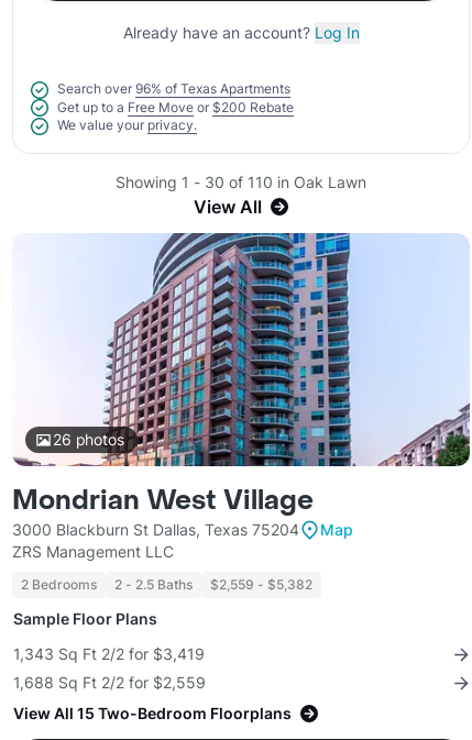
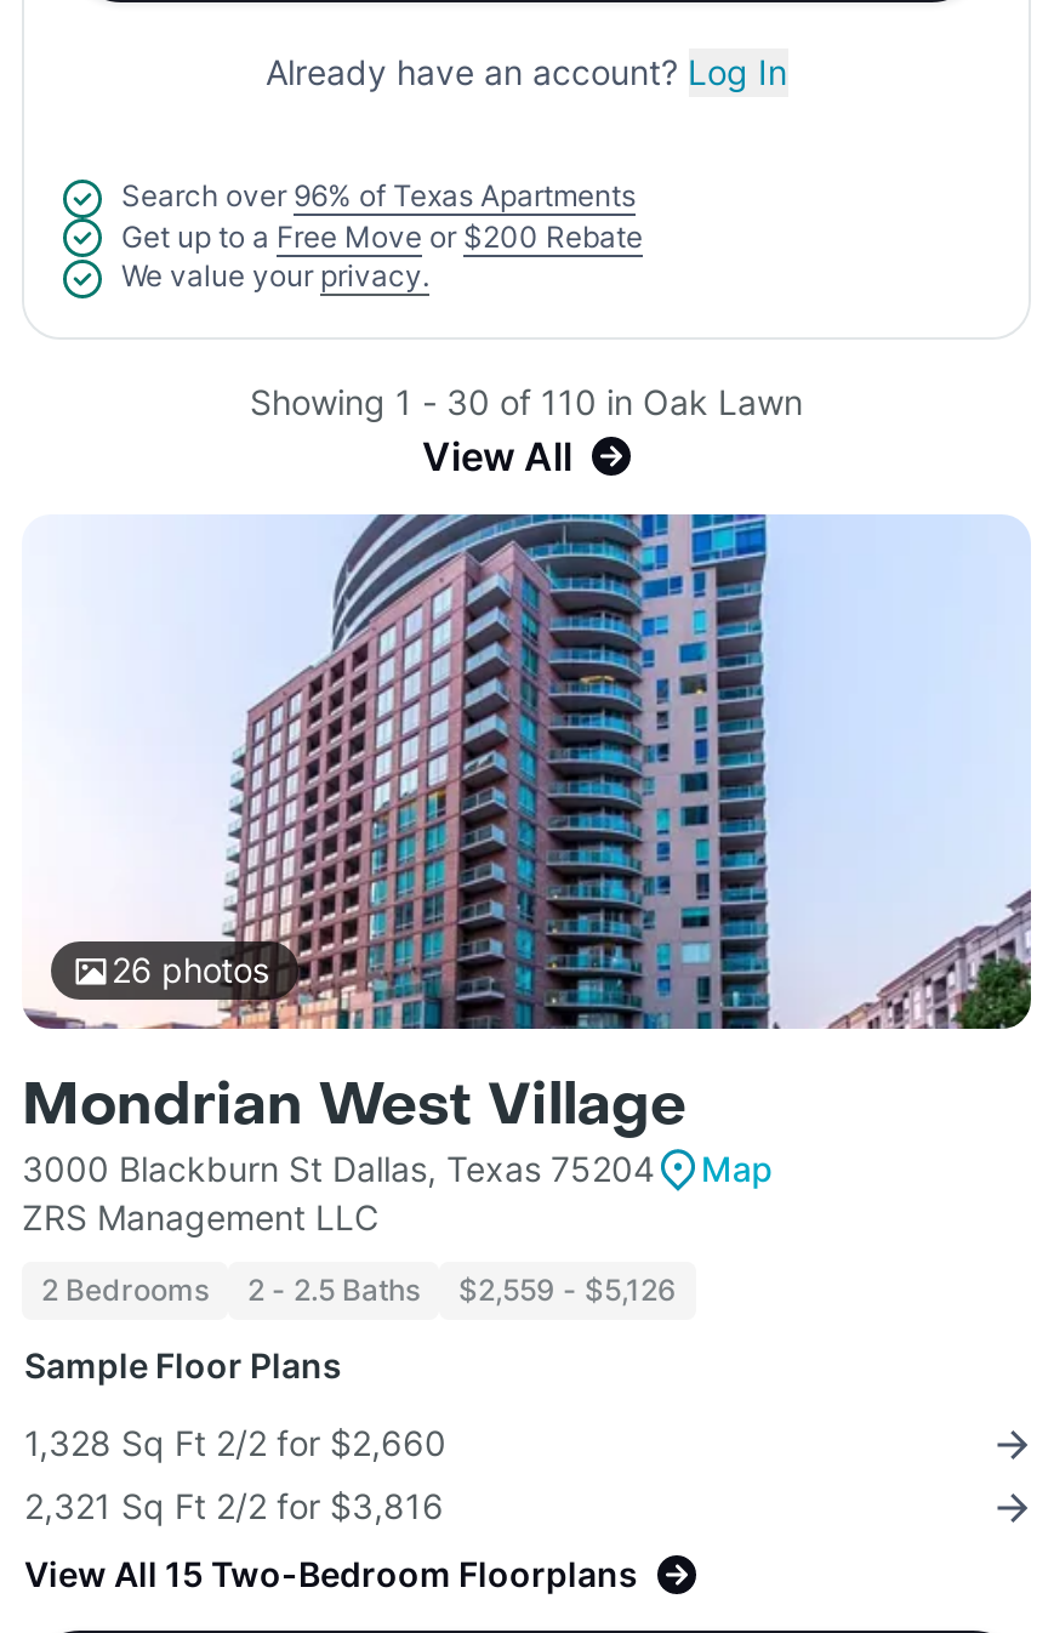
- 2 Bedrooms 2 - 2.5 Baths $2,559 - $5,382
+ 2 Bedrooms 2 - 2.5 Baths $2,559 - $5,126

- 1,343 Sq Ft 2/2 for $3,419
+ 1,328 Sq Ft 2/2 for $2,660

- 1,688 Sq Ft 2/2 for $2,559
+ 2,321 Sq Ft 2/2 for $3,816
